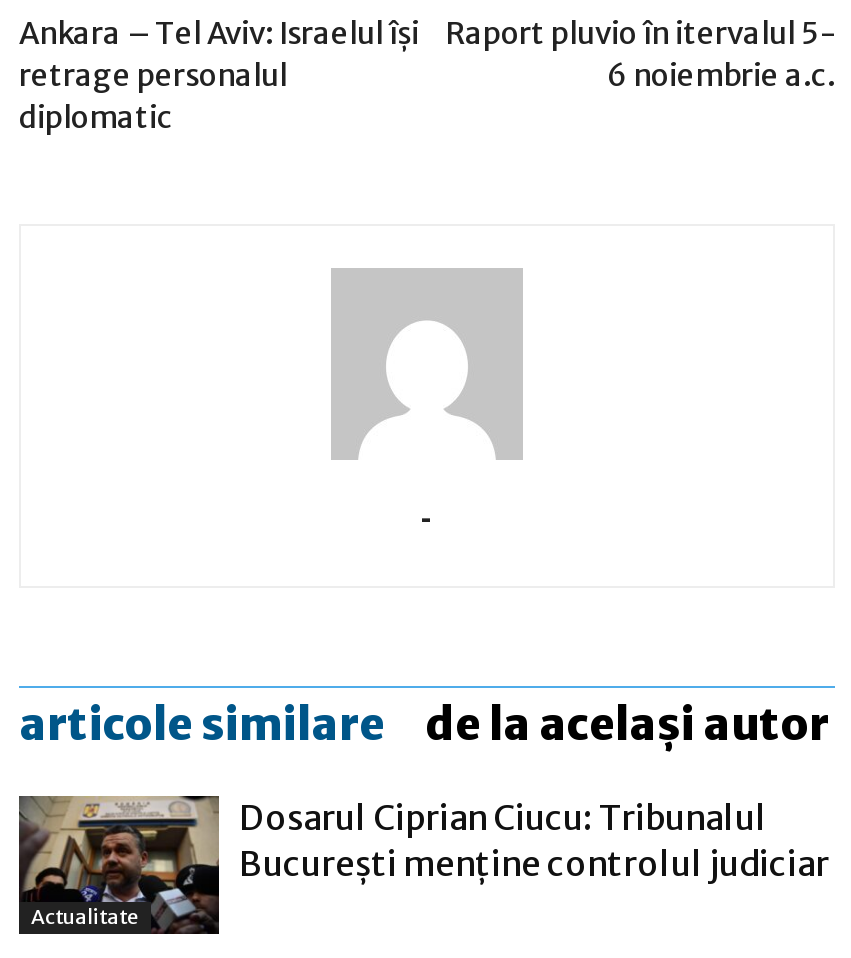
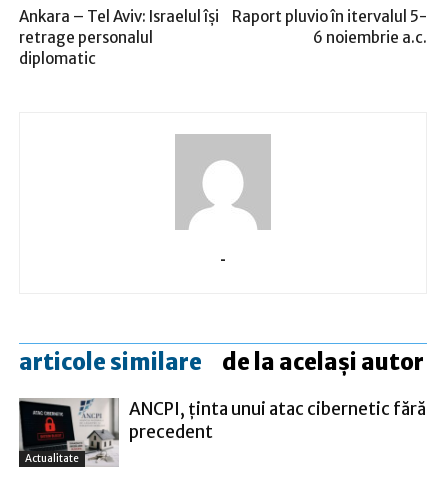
- [image]
- Dosarul Ciprian Ciucu: Tribunalul
- Bucureşti menţine controlul judiciar
+ [image]
+ ANCPI, ţinta unui atac cibernetic fără
+ precedent
